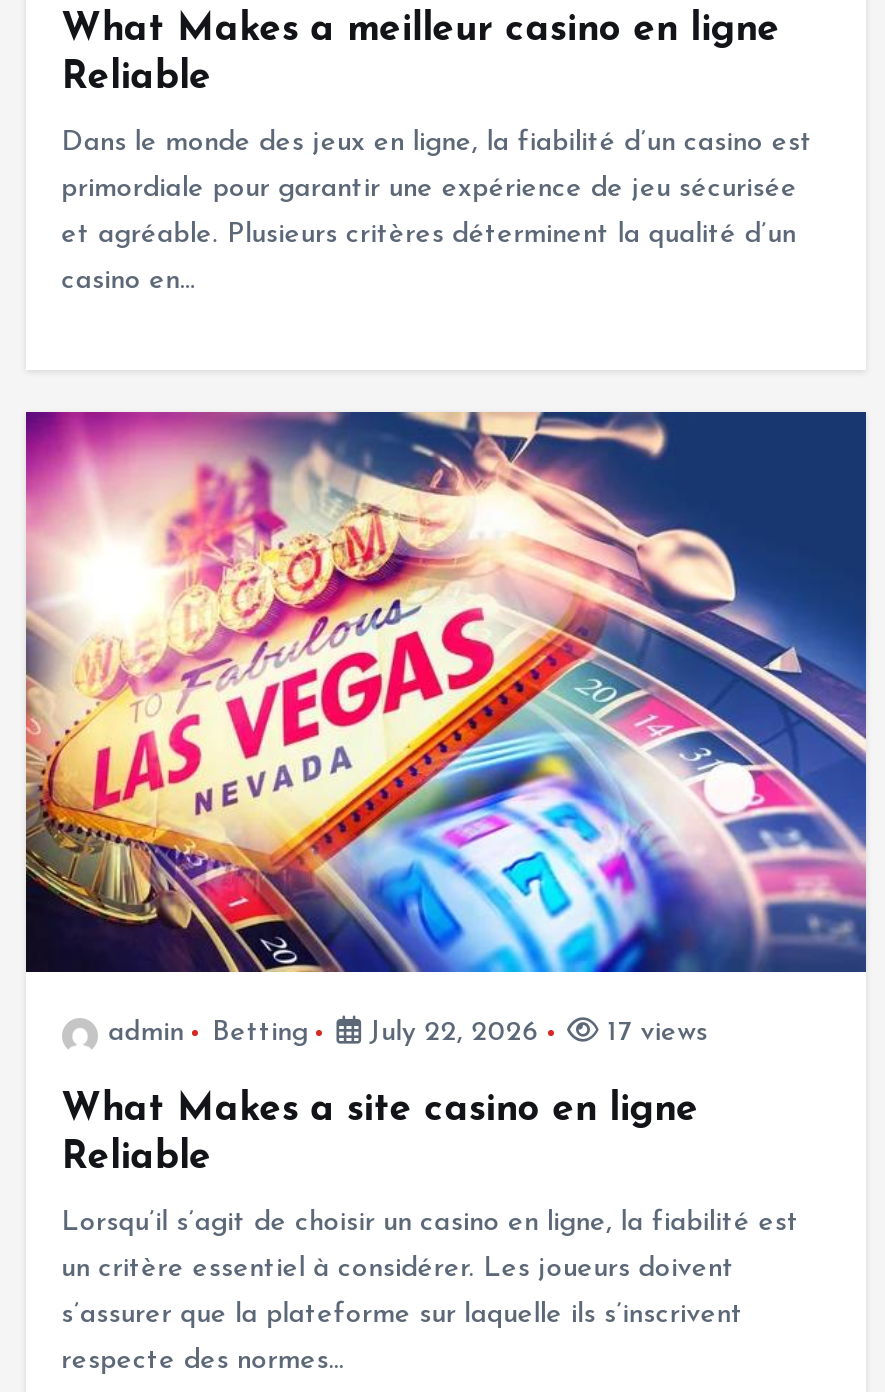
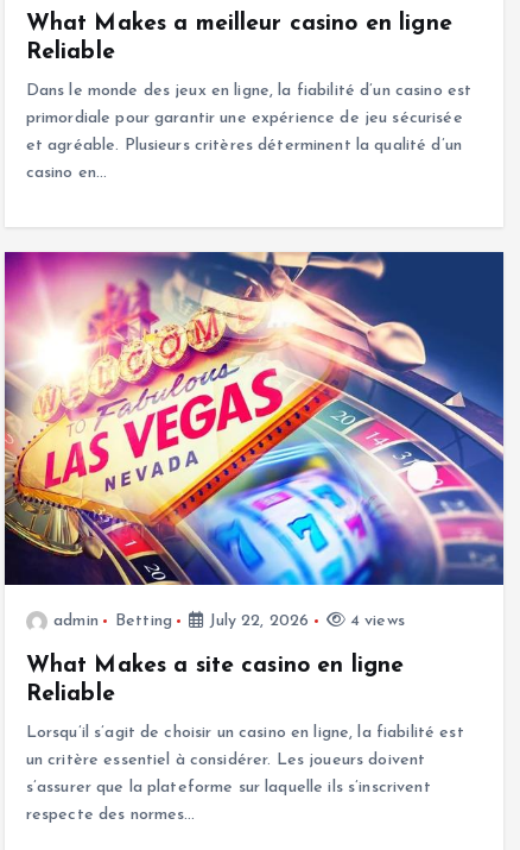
- 17 views
+ 4 views
